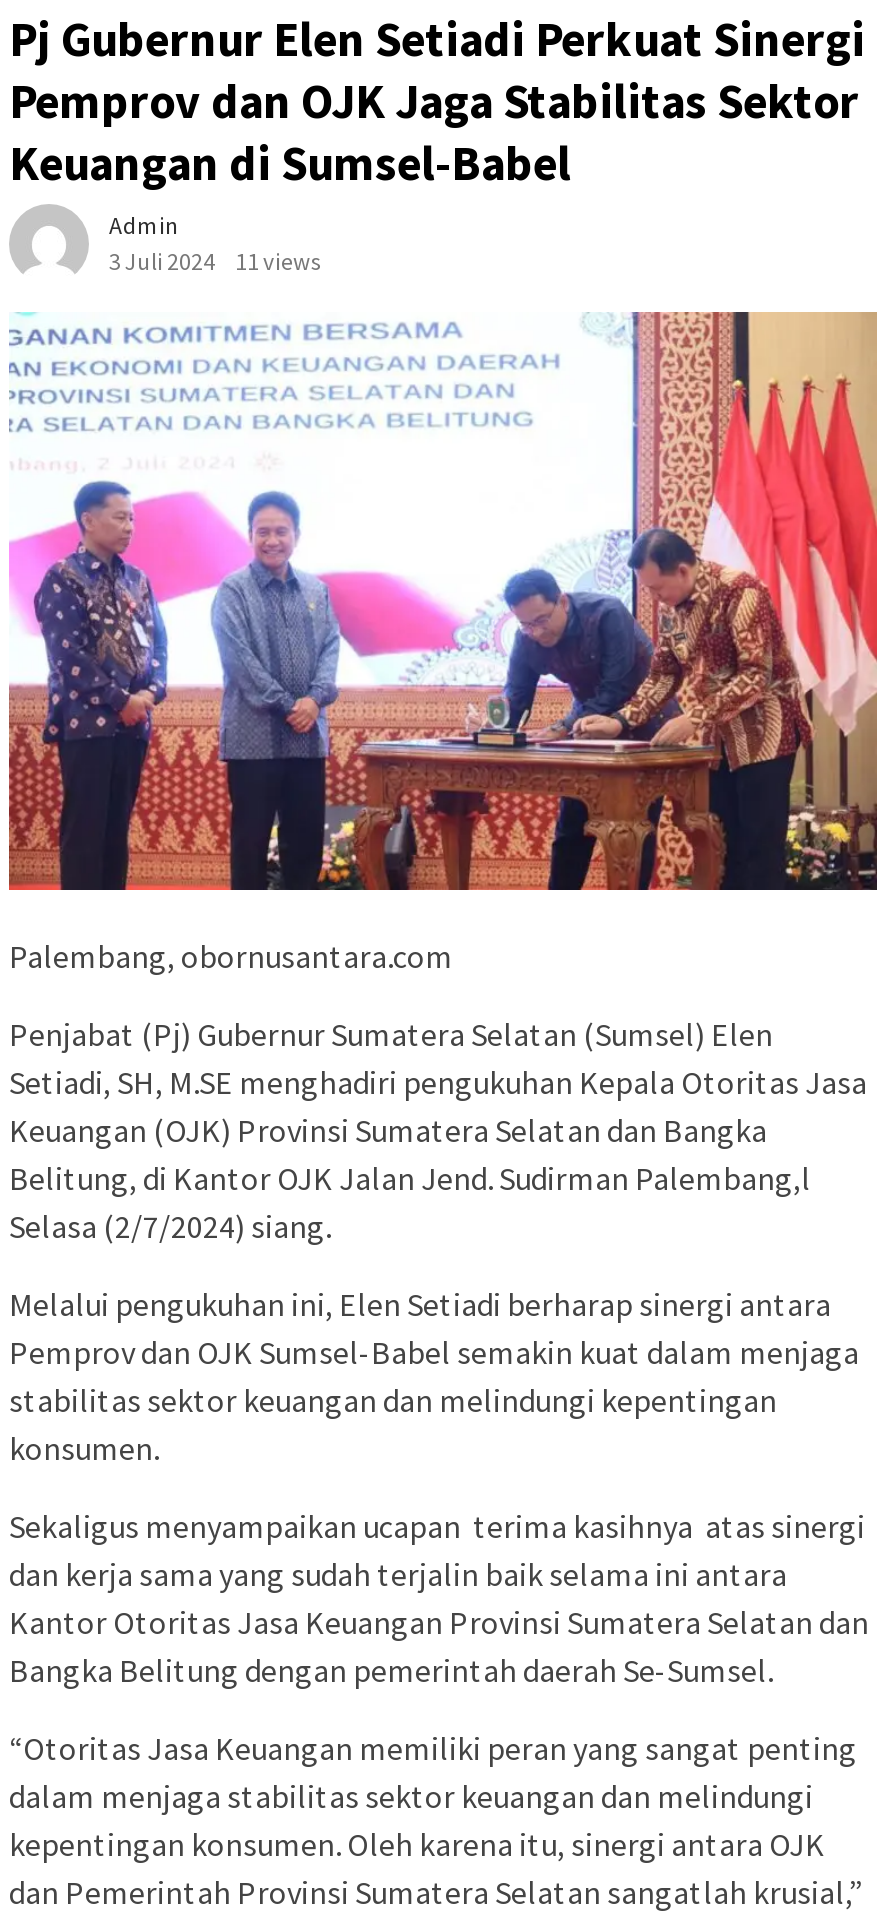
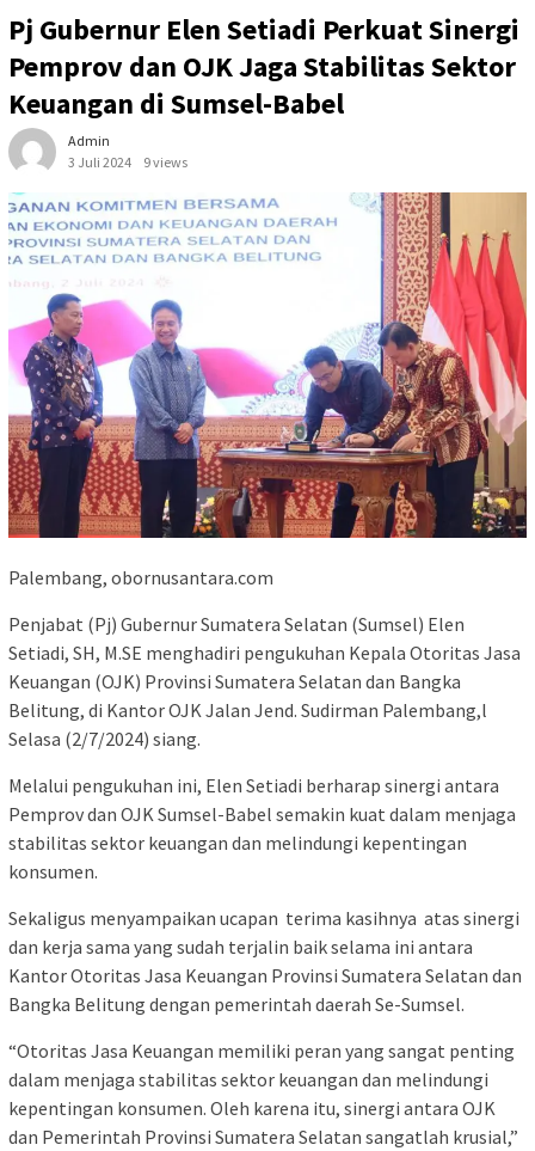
- 3 Juli 2024 11 views
+ 3 Juli 2024 9 views
